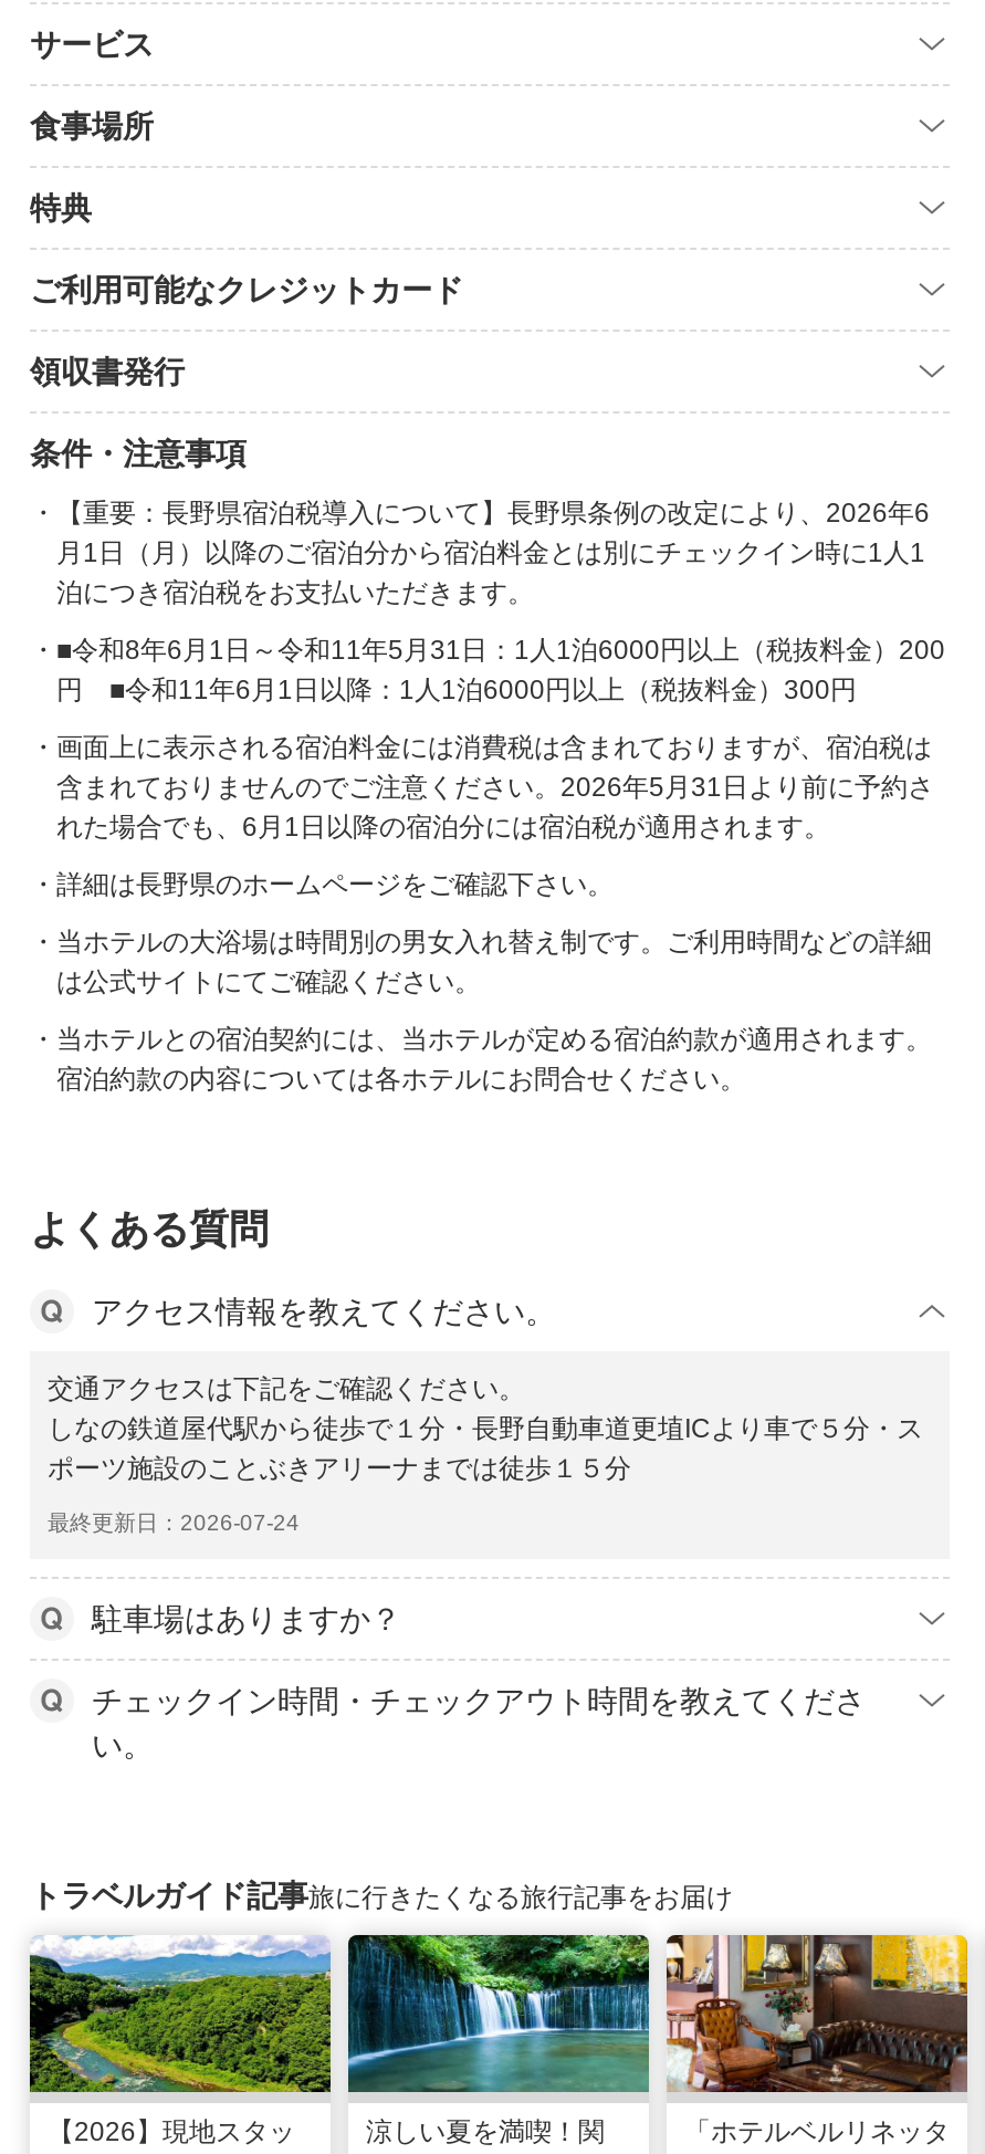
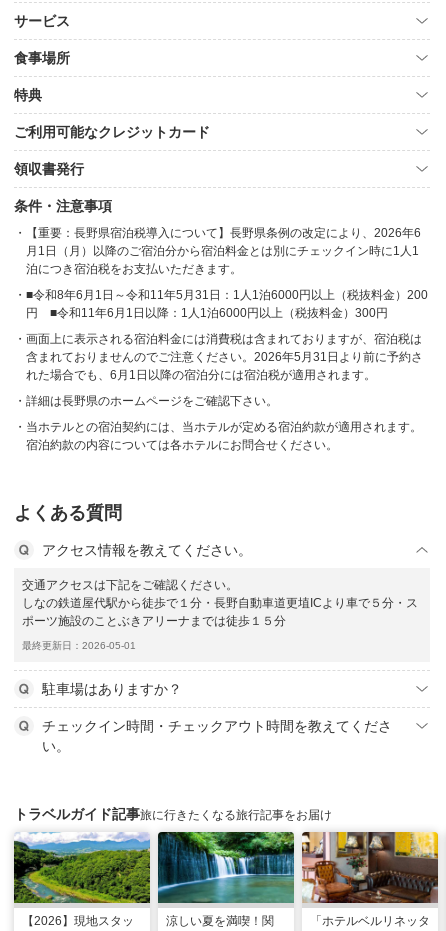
- 当ホテルの大浴場は時間別の男女入れ替え制です。ご利用時間などの詳細
- は公式サイトにてご確認ください。

- 最終更新日：2026-07-24
+ 最終更新日：2026-05-01
